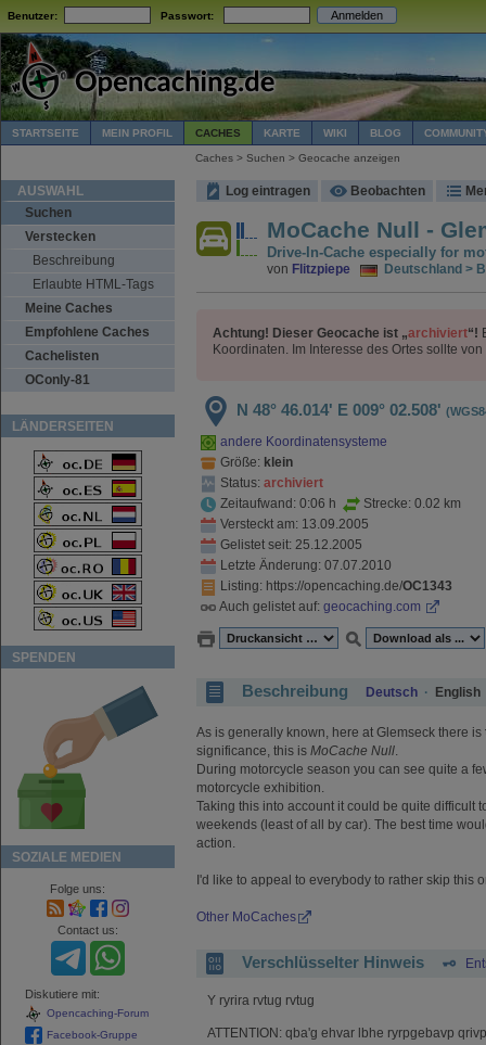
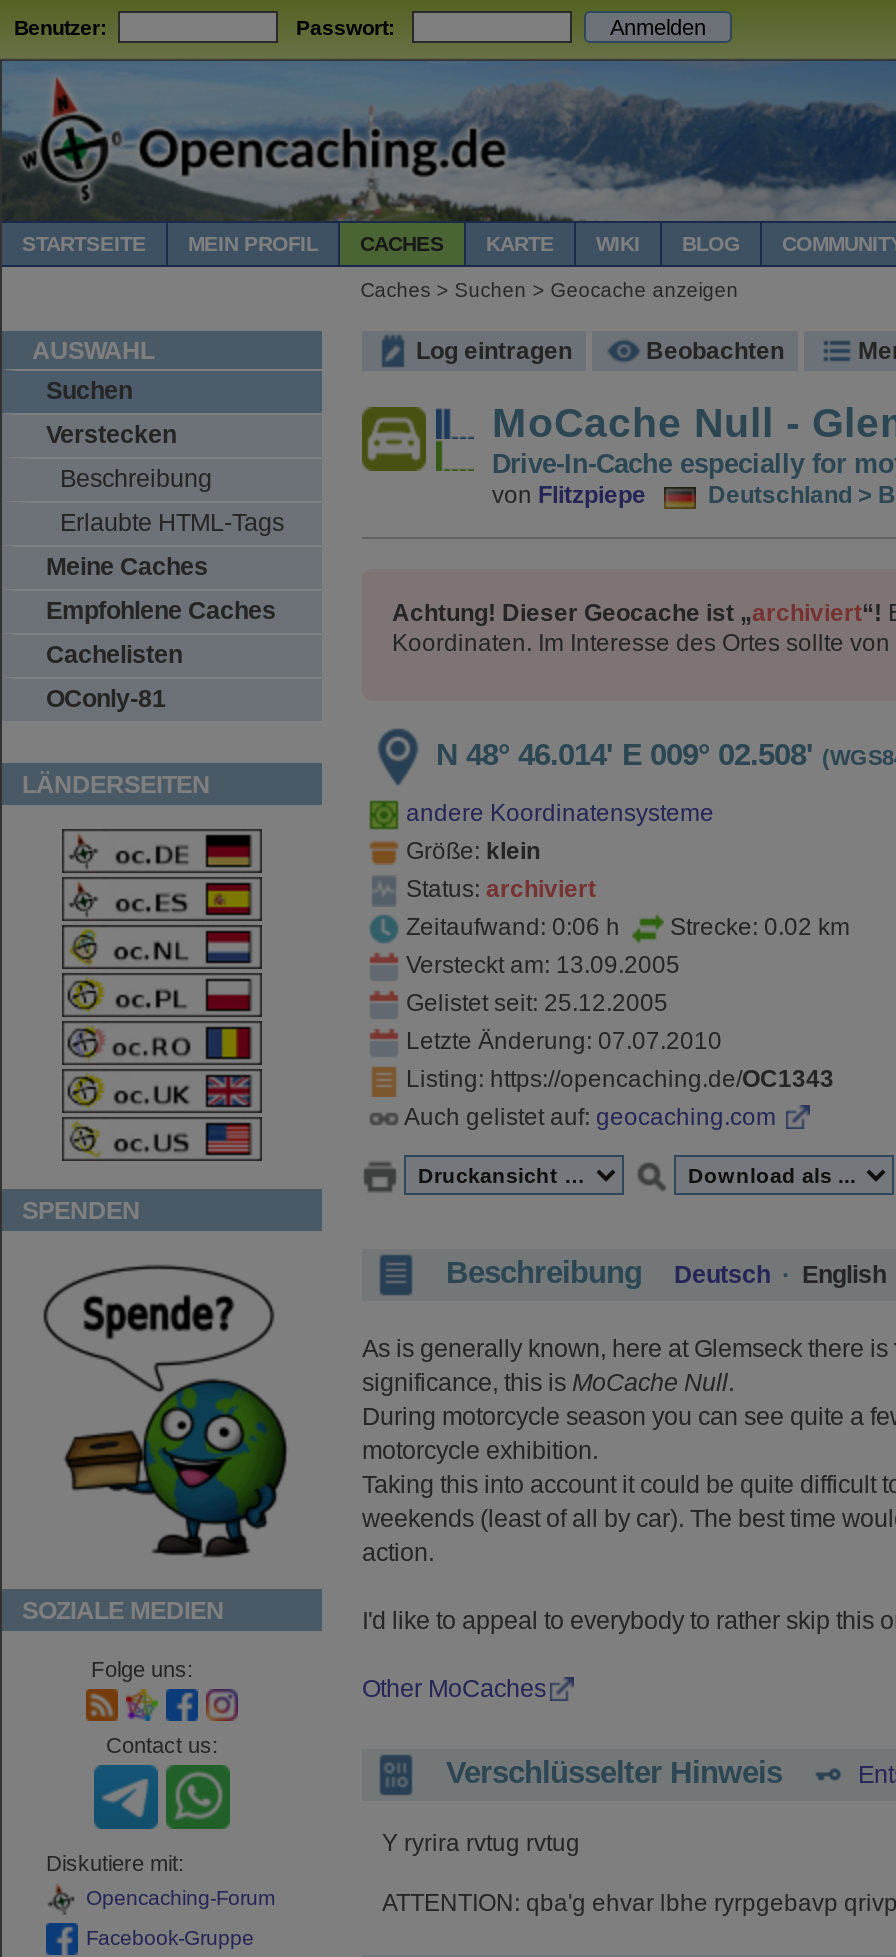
- [image]
+ [image]

- [image]
+ [image]
